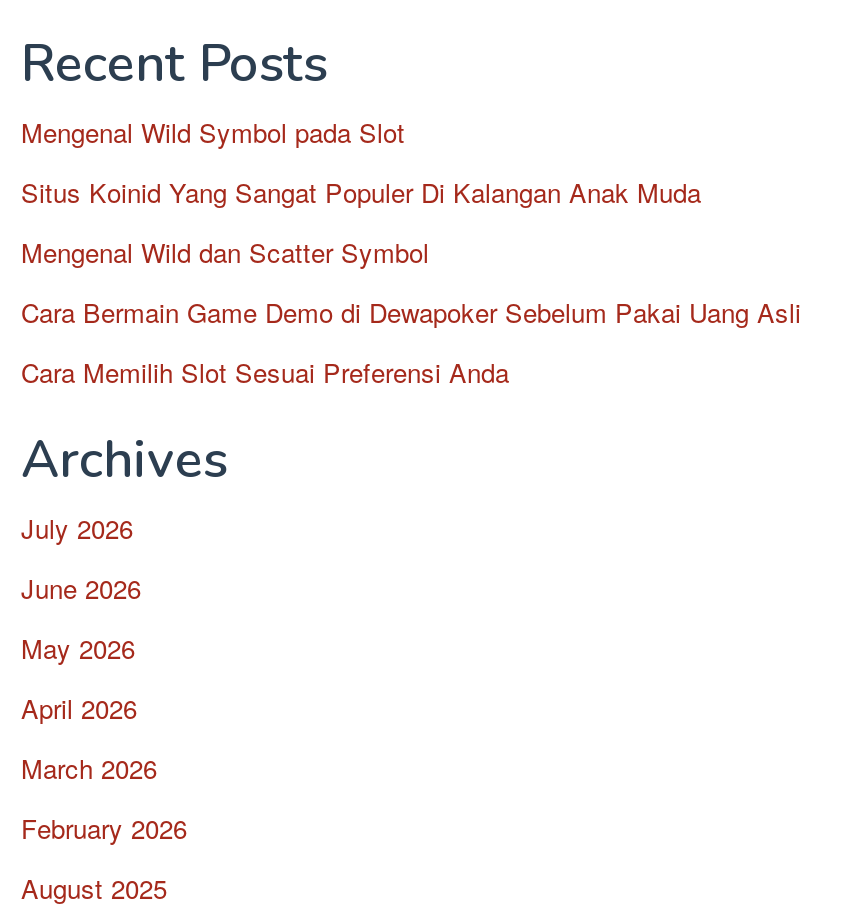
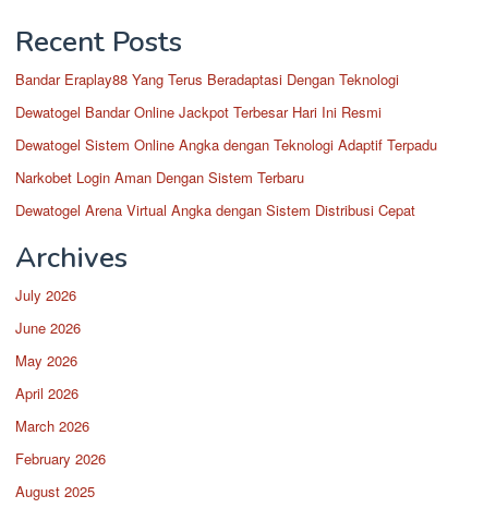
- Mengenal Wild Symbol pada Slot
+ Bandar Eraplay88 Yang Terus Beradaptasi Dengan Teknologi

- Situs Koinid Yang Sangat Populer Di Kalangan Anak Muda
+ Dewatogel Bandar Online Jackpot Terbesar Hari Ini Resmi

- Mengenal Wild dan Scatter Symbol
+ Dewatogel Sistem Online Angka dengan Teknologi Adaptif Terpadu

- Cara Bermain Game Demo di Dewapoker Sebelum Pakai Uang Asli
+ Narkobet Login Aman Dengan Sistem Terbaru

- Cara Memilih Slot Sesuai Preferensi Anda
+ Dewatogel Arena Virtual Angka dengan Sistem Distribusi Cepat
